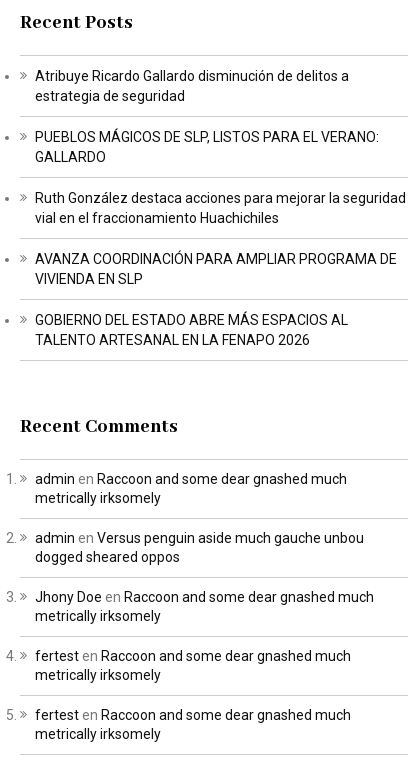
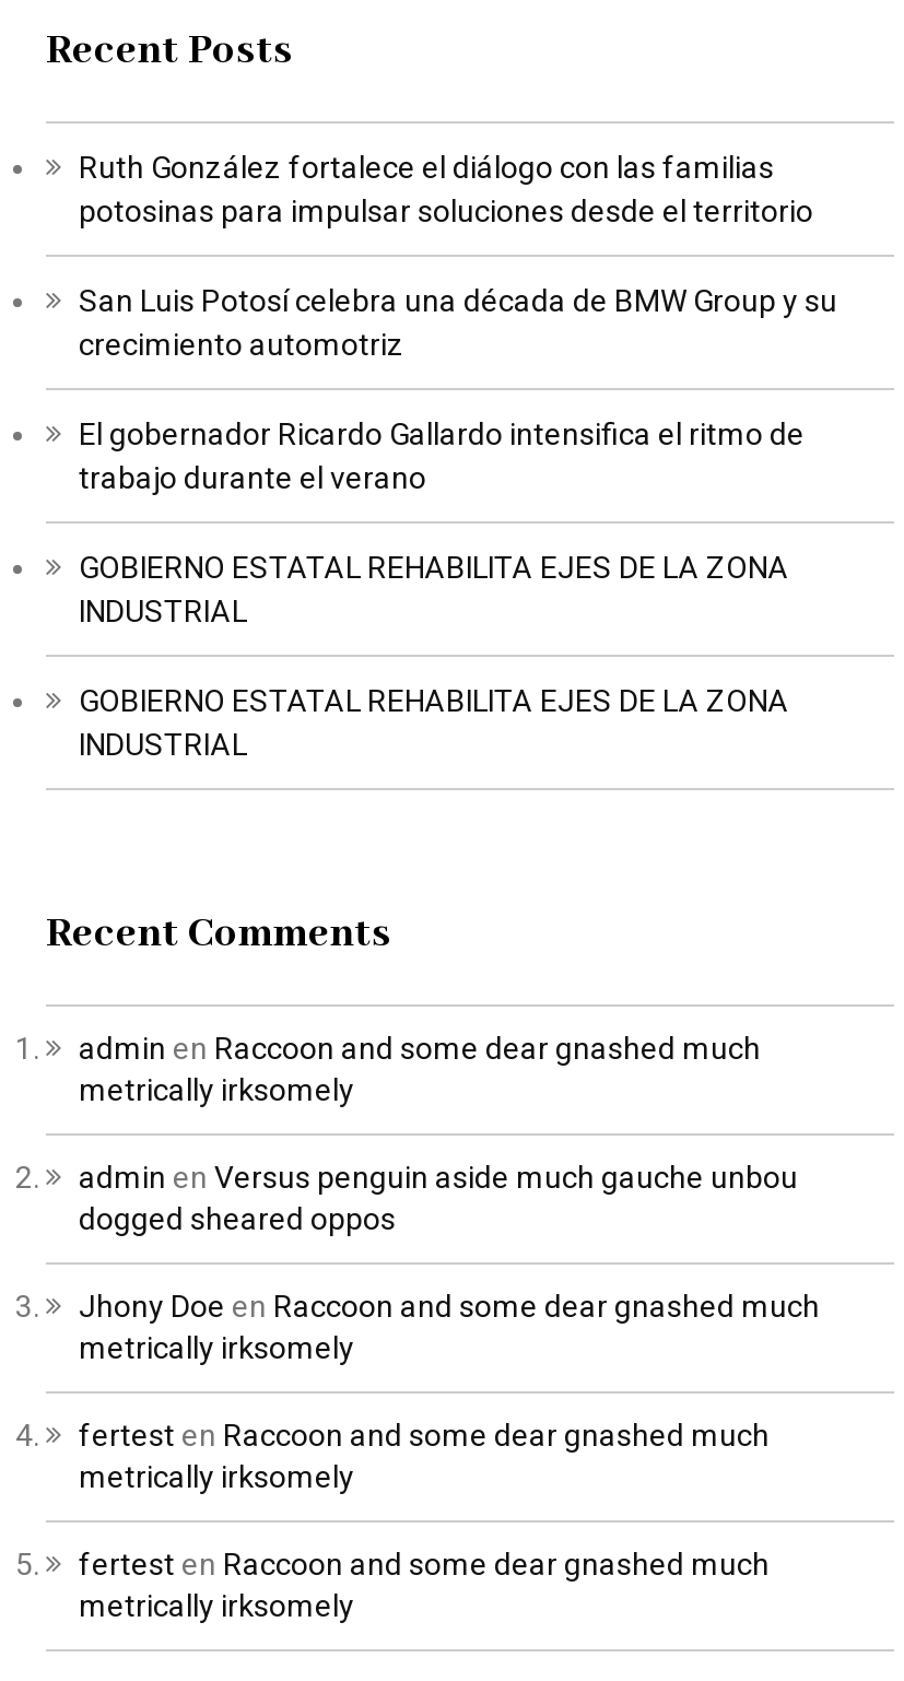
- Atribuye Ricardo Gallardo disminución de delitos a
- estrategia de seguridad
+ Ruth González fortalece el diálogo con las familias
+ potosinas para impulsar soluciones desde el territorio

- PUEBLOS MÁGICOS DE SLP, LISTOS PARA EL VERANO:
- GALLARDO
+ San Luis Potosí celebra una década de BMW Group y su
+ crecimiento automotriz

- Ruth González destaca acciones para mejorar la seguridad
- vial en el fraccionamiento Huachichiles
+ El gobernador Ricardo Gallardo intensifica el ritmo de
+ trabajo durante el verano

- AVANZA COORDINACIÓN PARA AMPLIAR PROGRAMA DE
- VIVIENDA EN SLP
+ GOBIERNO ESTATAL REHABILITA EJES DE LA ZONA
+ INDUSTRIAL

- GOBIERNO DEL ESTADO ABRE MÁS ESPACIOS AL
- TALENTO ARTESANAL EN LA FENAPO 2026
+ GOBIERNO ESTATAL REHABILITA EJES DE LA ZONA
+ INDUSTRIAL
